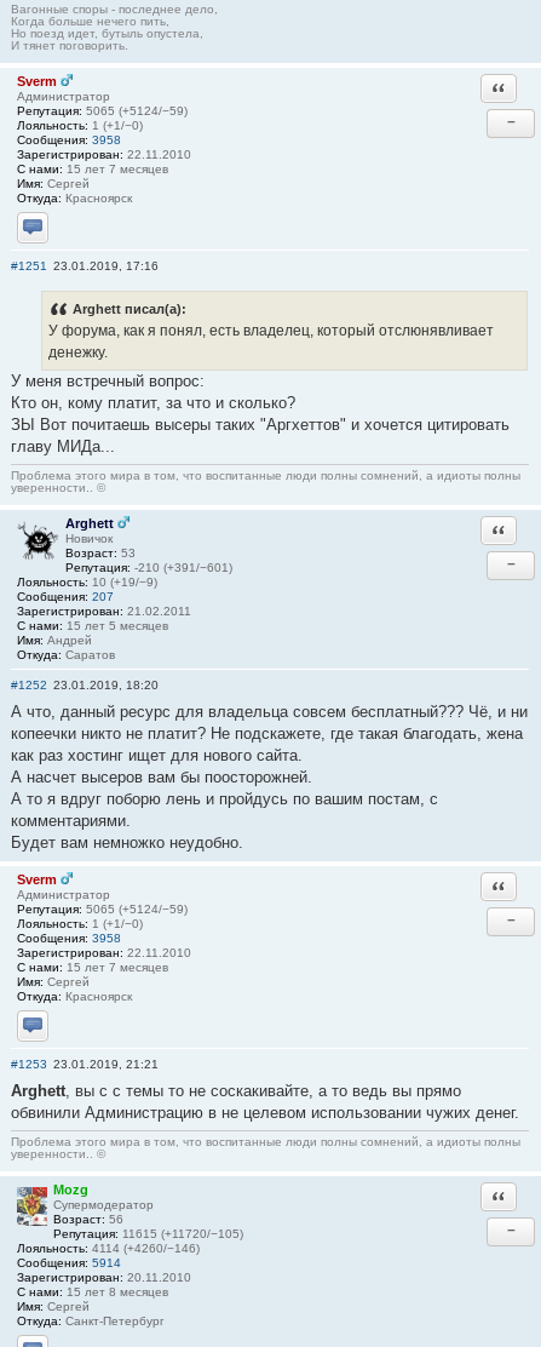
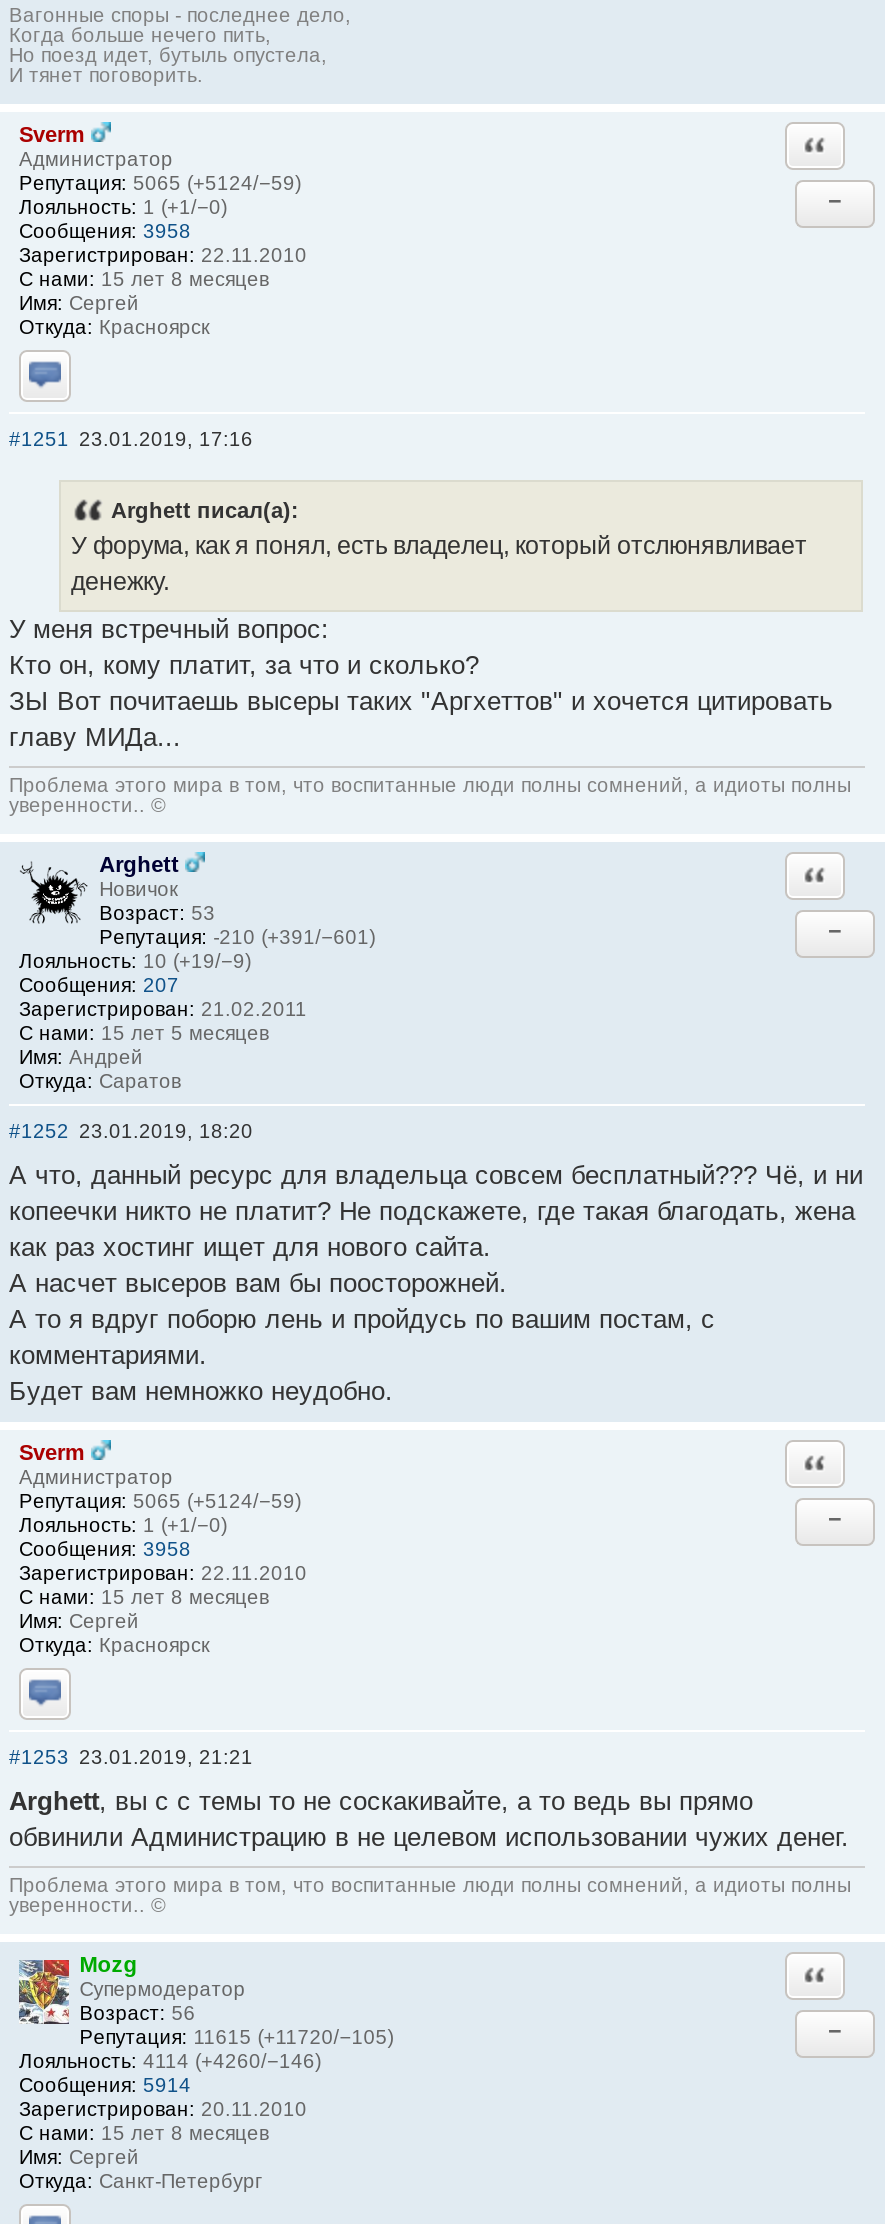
- С нами: 15 лет 7 месяцев
+ С нами: 15 лет 8 месяцев

- С нами: 15 лет 7 месяцев
+ С нами: 15 лет 8 месяцев
